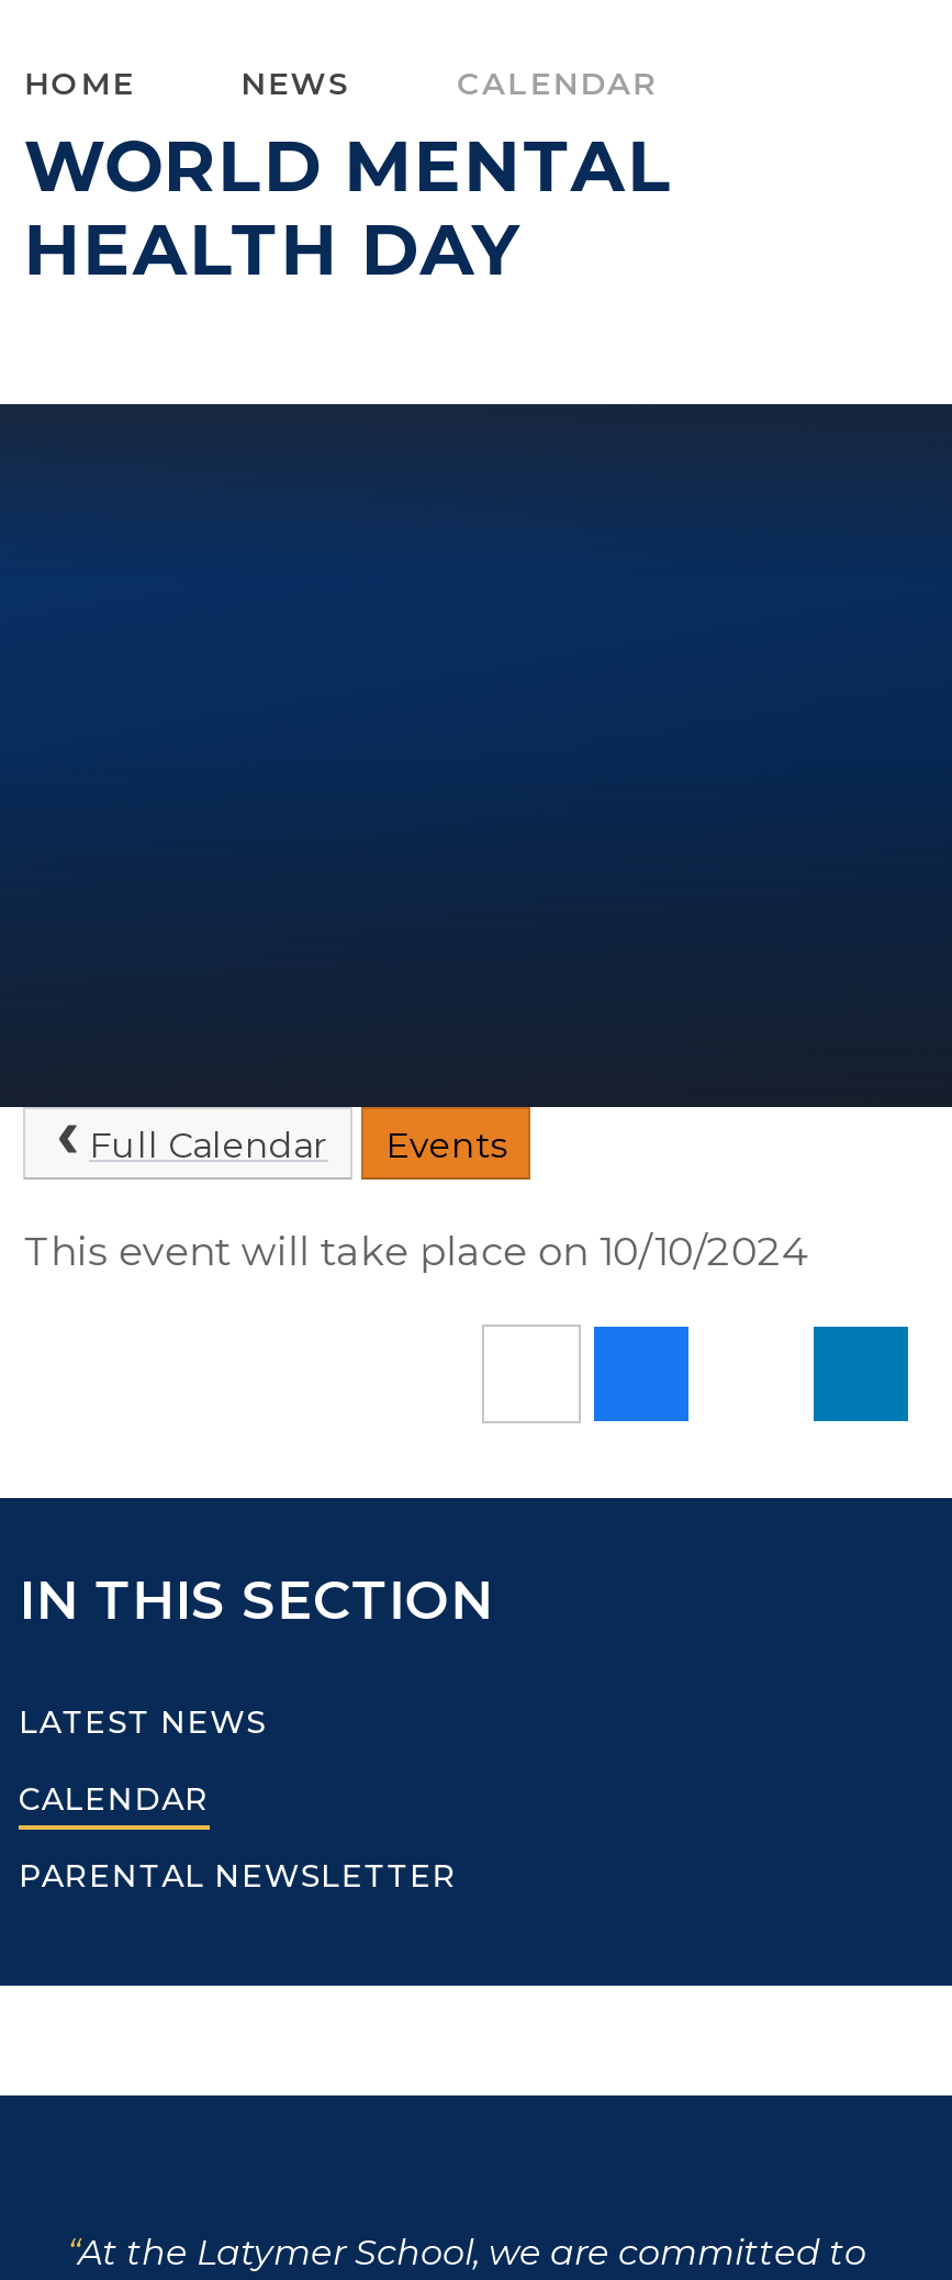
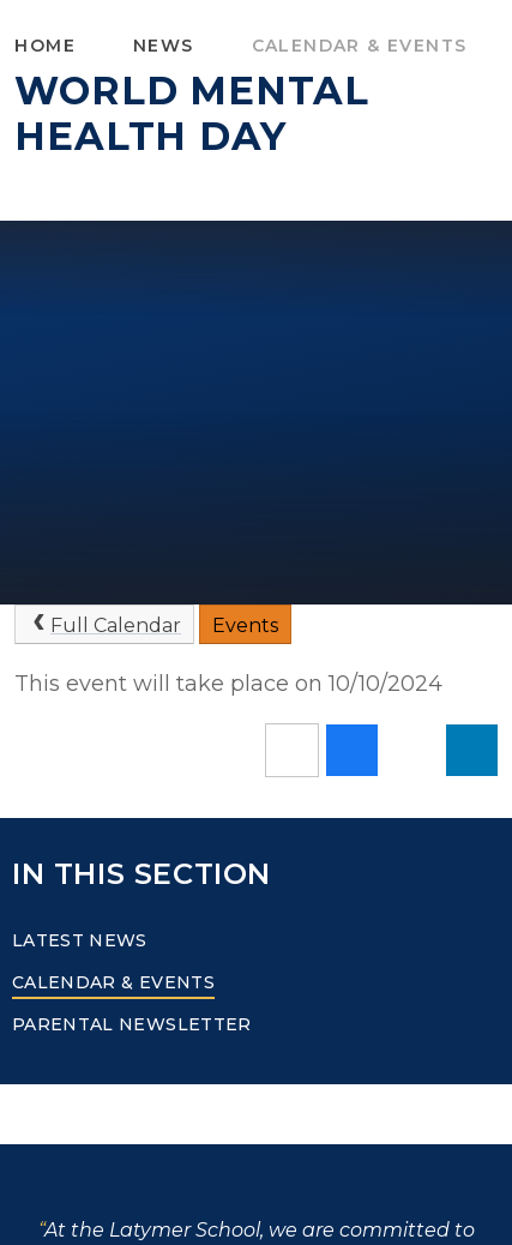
- CALENDAR
+ CALENDAR & EVENTS

- CALENDAR
+ CALENDAR & EVENTS
